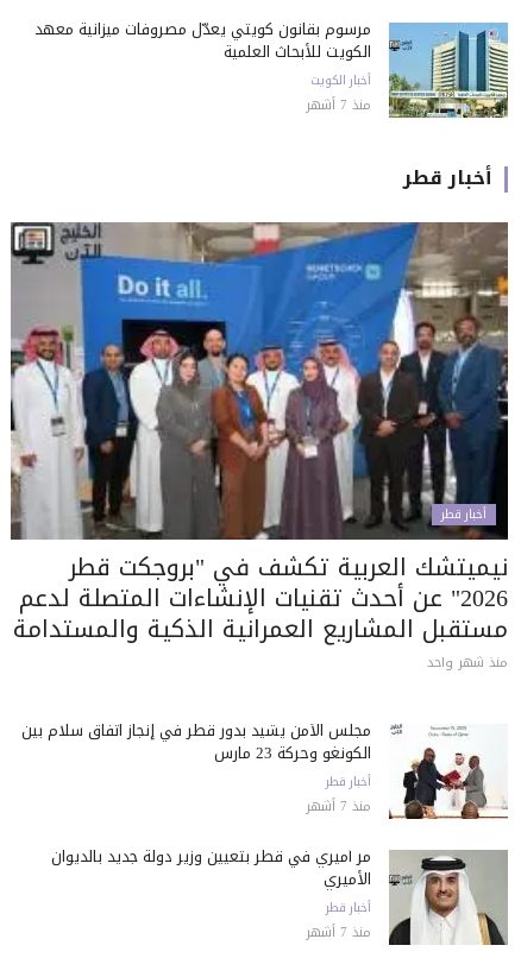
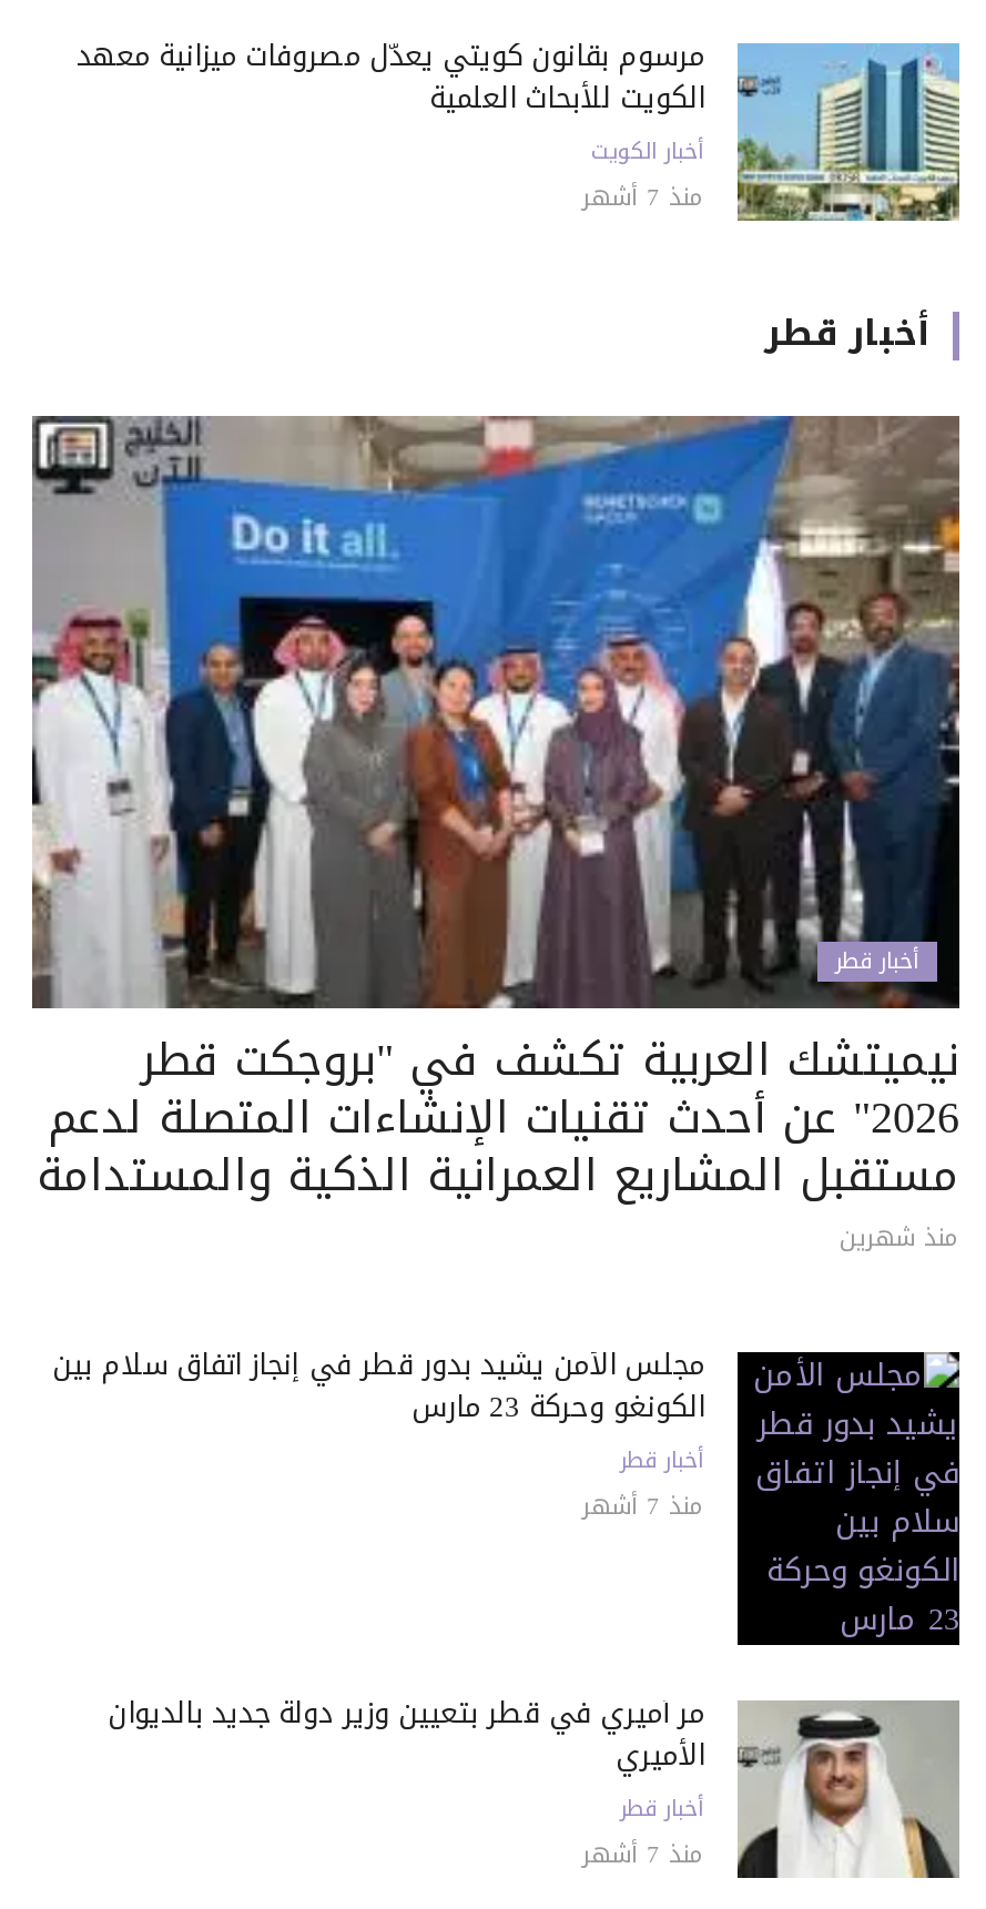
- منذ شهر واحد
+ منذ شهرين

- [image]
+ [image]
